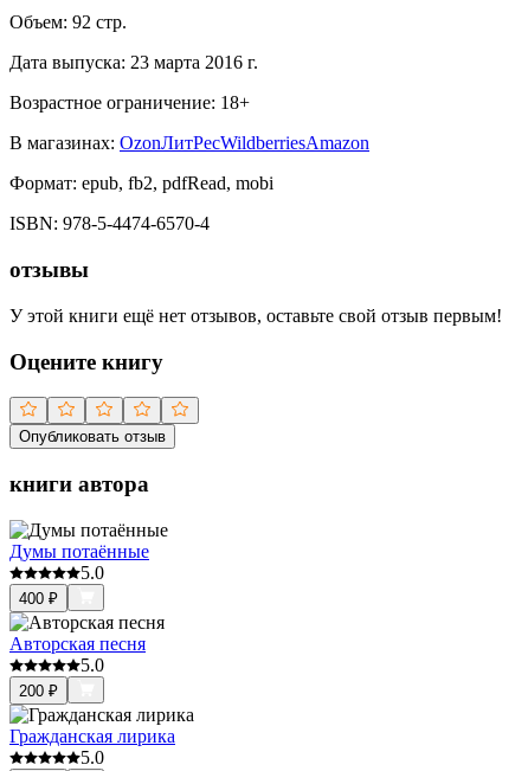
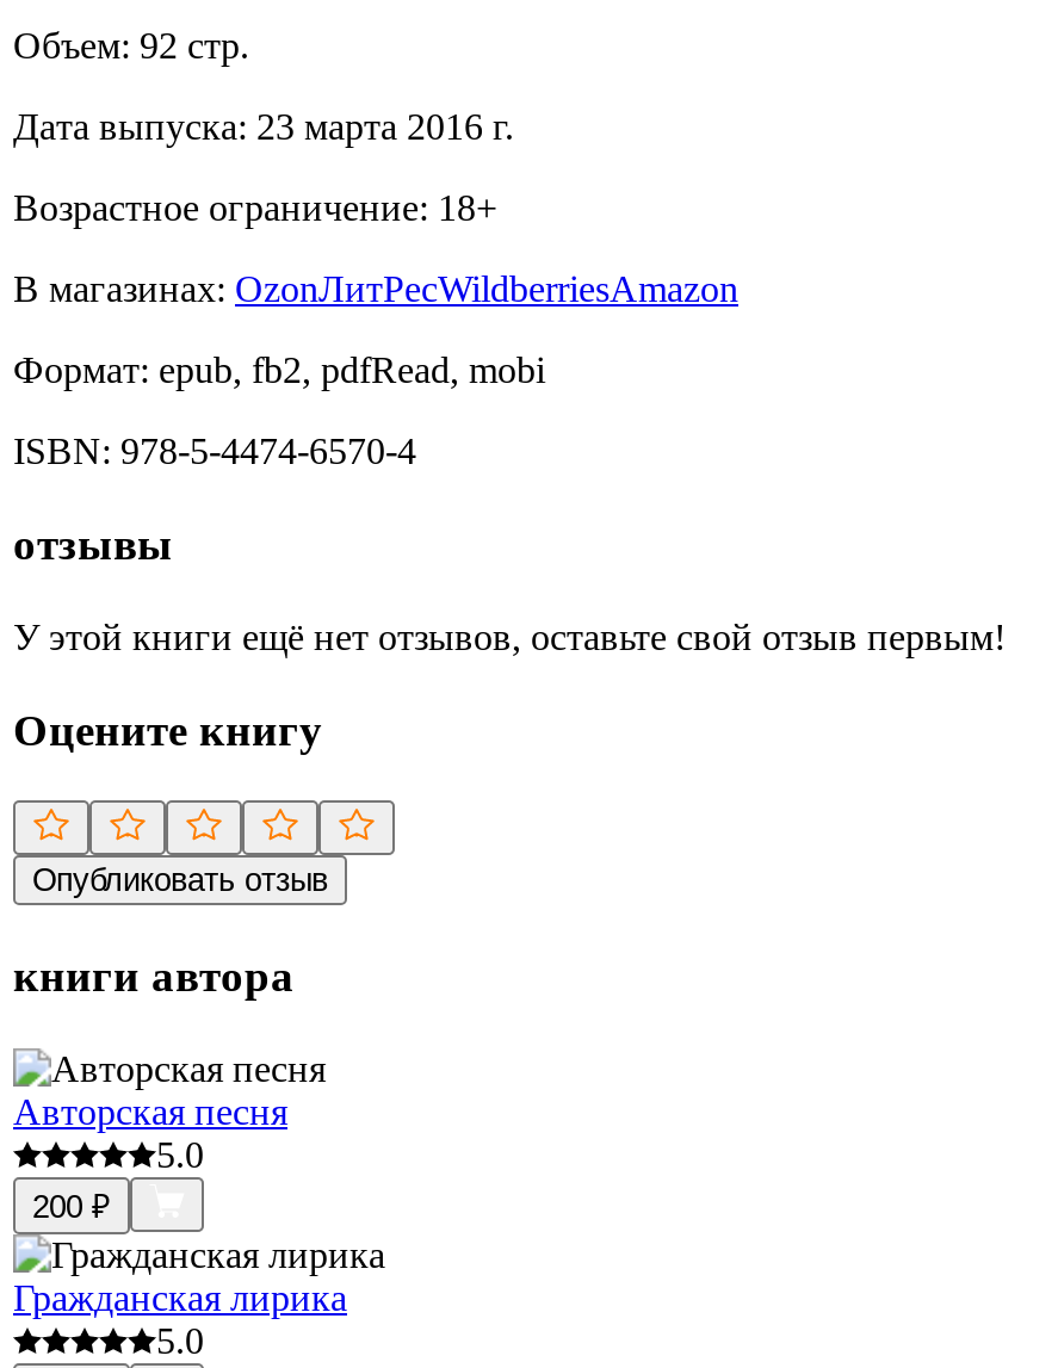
- Думы потаённые
- 5.0
- 400 ₽
